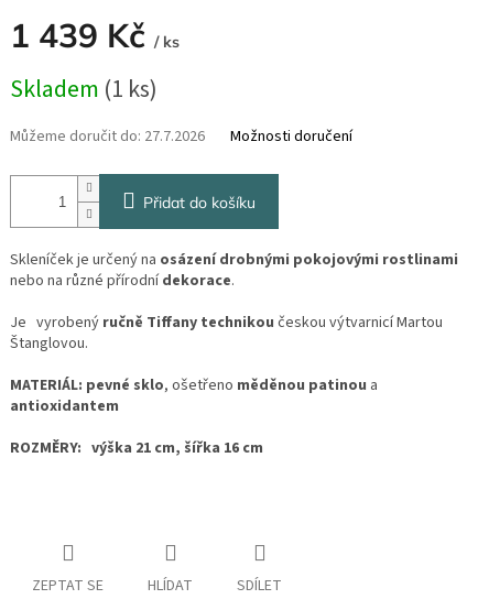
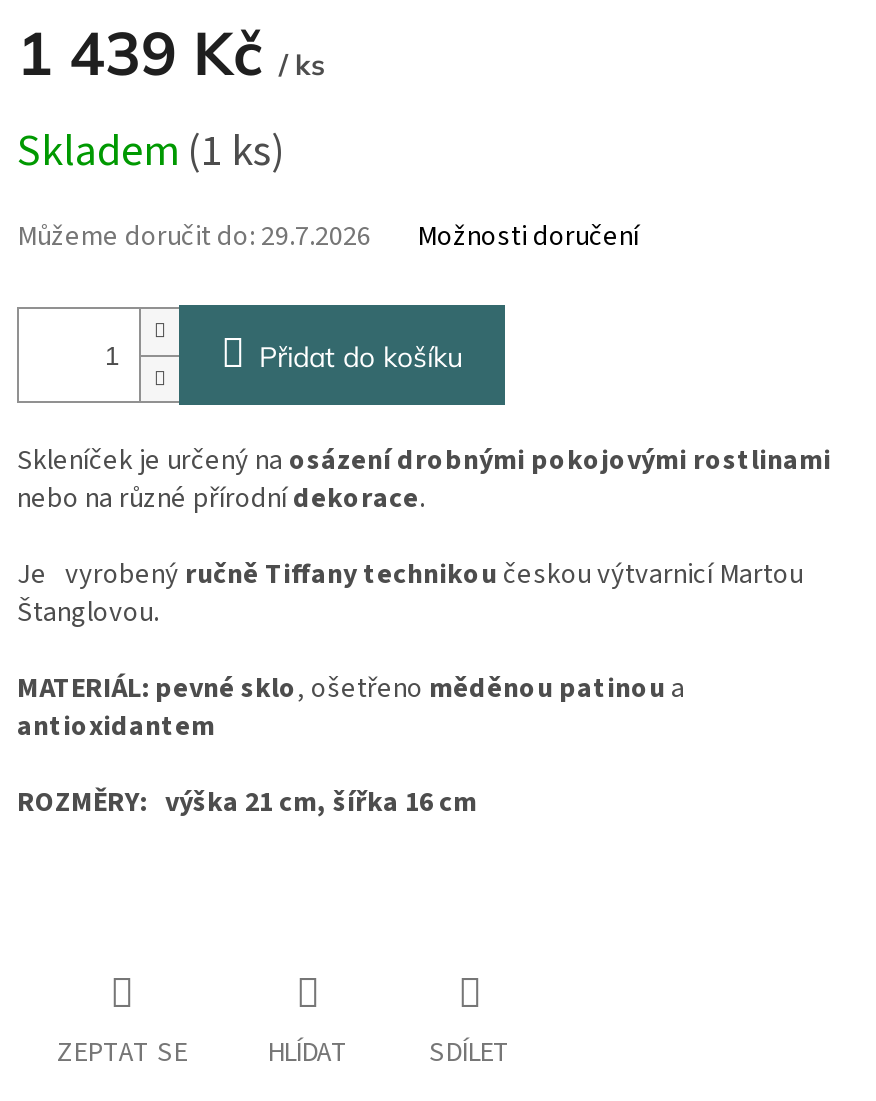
- Můžeme doručit do: 27.7.2026
+ Můžeme doručit do: 29.7.2026
